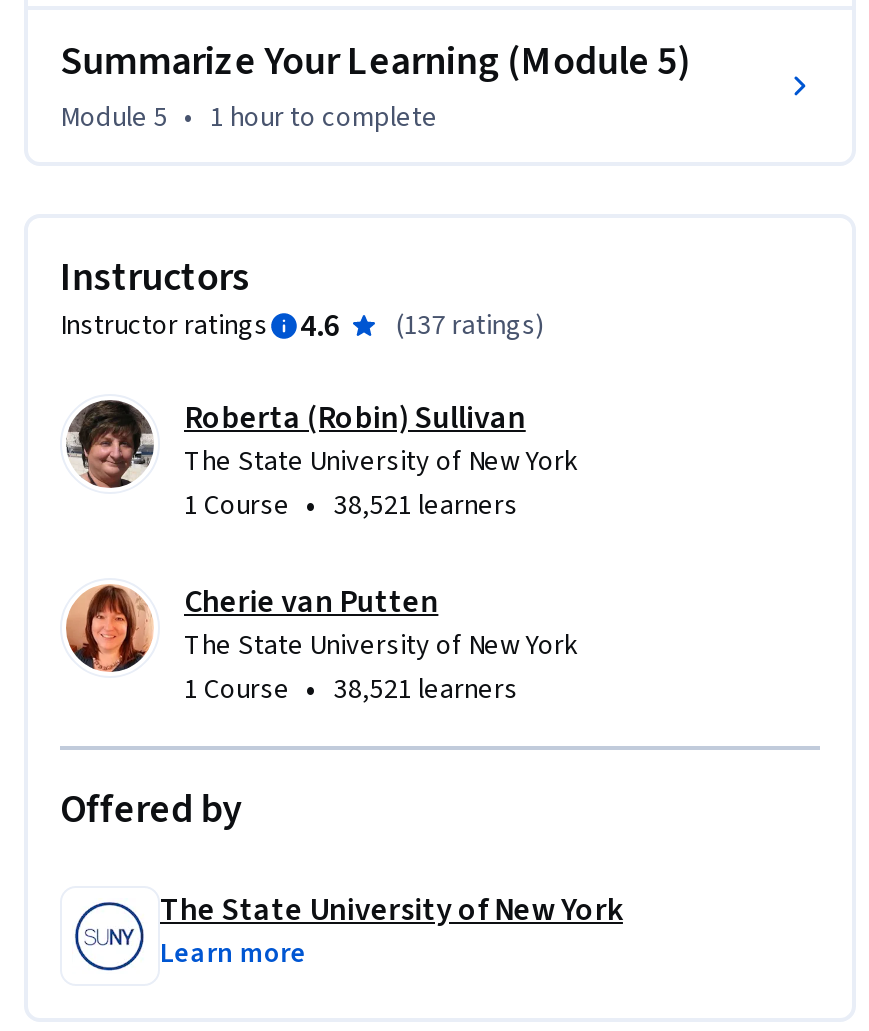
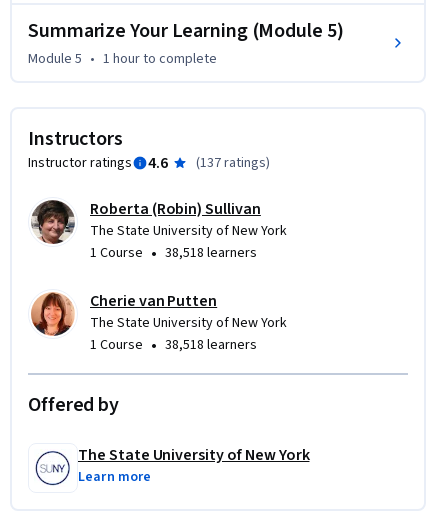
- 1 Course • 38,521 learners
+ 1 Course • 38,518 learners

- 1 Course • 38,521 learners
+ 1 Course • 38,518 learners
